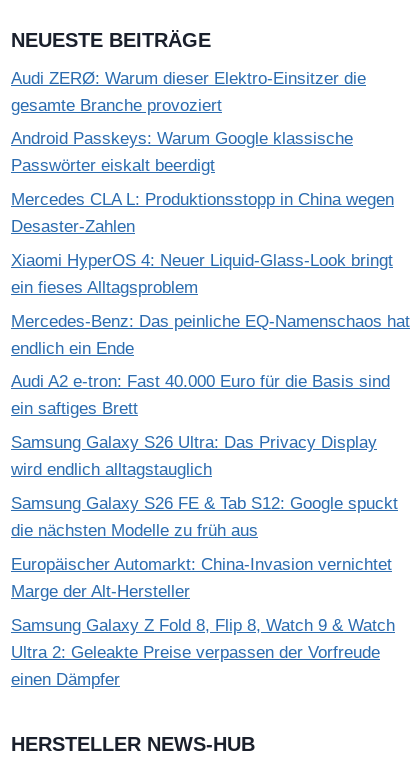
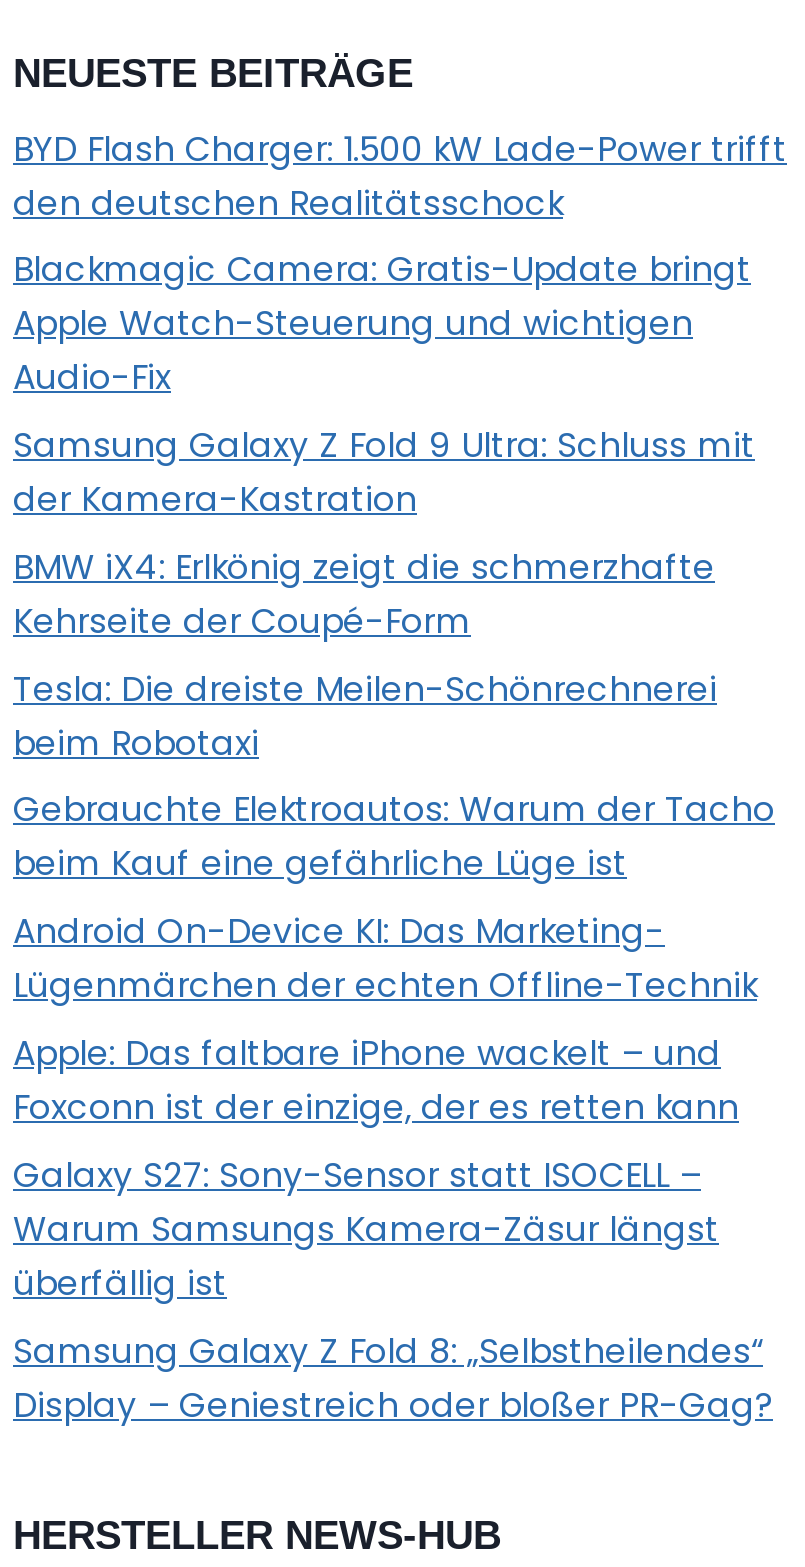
- Audi ZERØ: Warum dieser Elektro-Einsitzer die
- gesamte Branche provoziert
- Android Passkeys: Warum Google klassische
- Passwörter eiskalt beerdigt
- Mercedes CLA L: Produktionsstopp in China wegen
- Desaster-Zahlen
- Xiaomi HyperOS 4: Neuer Liquid-Glass-Look bringt
- ein fieses Alltagsproblem
- Mercedes-Benz: Das peinliche EQ-Namenschaos hat
- endlich ein Ende
- Audi A2 e-tron: Fast 40.000 Euro für die Basis sind
- ein saftiges Brett
- Samsung Galaxy S26 Ultra: Das Privacy Display
- wird endlich alltagstauglich
- Samsung Galaxy S26 FE & Tab S12: Google spuckt
- die nächsten Modelle zu früh aus
- Europäischer Automarkt: China-Invasion vernichtet
- Marge der Alt-Hersteller
- Samsung Galaxy Z Fold 8, Flip 8, Watch 9 & Watch
- Ultra 2: Geleakte Preise verpassen der Vorfreude
- einen Dämpfer
+ BYD Flash Charger: 1.500 kW Lade-Power trifft
+ den deutschen Realitätsschock
+ Blackmagic Camera: Gratis-Update bringt
+ Apple Watch-Steuerung und wichtigen
+ Audio-Fix
+ Samsung Galaxy Z Fold 9 Ultra: Schluss mit
+ der Kamera-Kastration
+ BMW iX4: Erlkönig zeigt die schmerzhafte
+ Kehrseite der Coupé-Form
+ Tesla: Die dreiste Meilen-Schönrechnerei
+ beim Robotaxi
+ Gebrauchte Elektroautos: Warum der Tacho
+ beim Kauf eine gefährliche Lüge ist
+ Android On-Device KI: Das Marketing-
+ Lügenmärchen der echten Offline-Technik
+ Apple: Das faltbare iPhone wackelt – und
+ Foxconn ist der einzige, der es retten kann
+ Galaxy S27: Sony-Sensor statt ISOCELL –
+ Warum Samsungs Kamera-Zäsur längst
+ überfällig ist
+ Samsung Galaxy Z Fold 8: „Selbstheilendes“
+ Display – Geniestreich oder bloßer PR-Gag?
